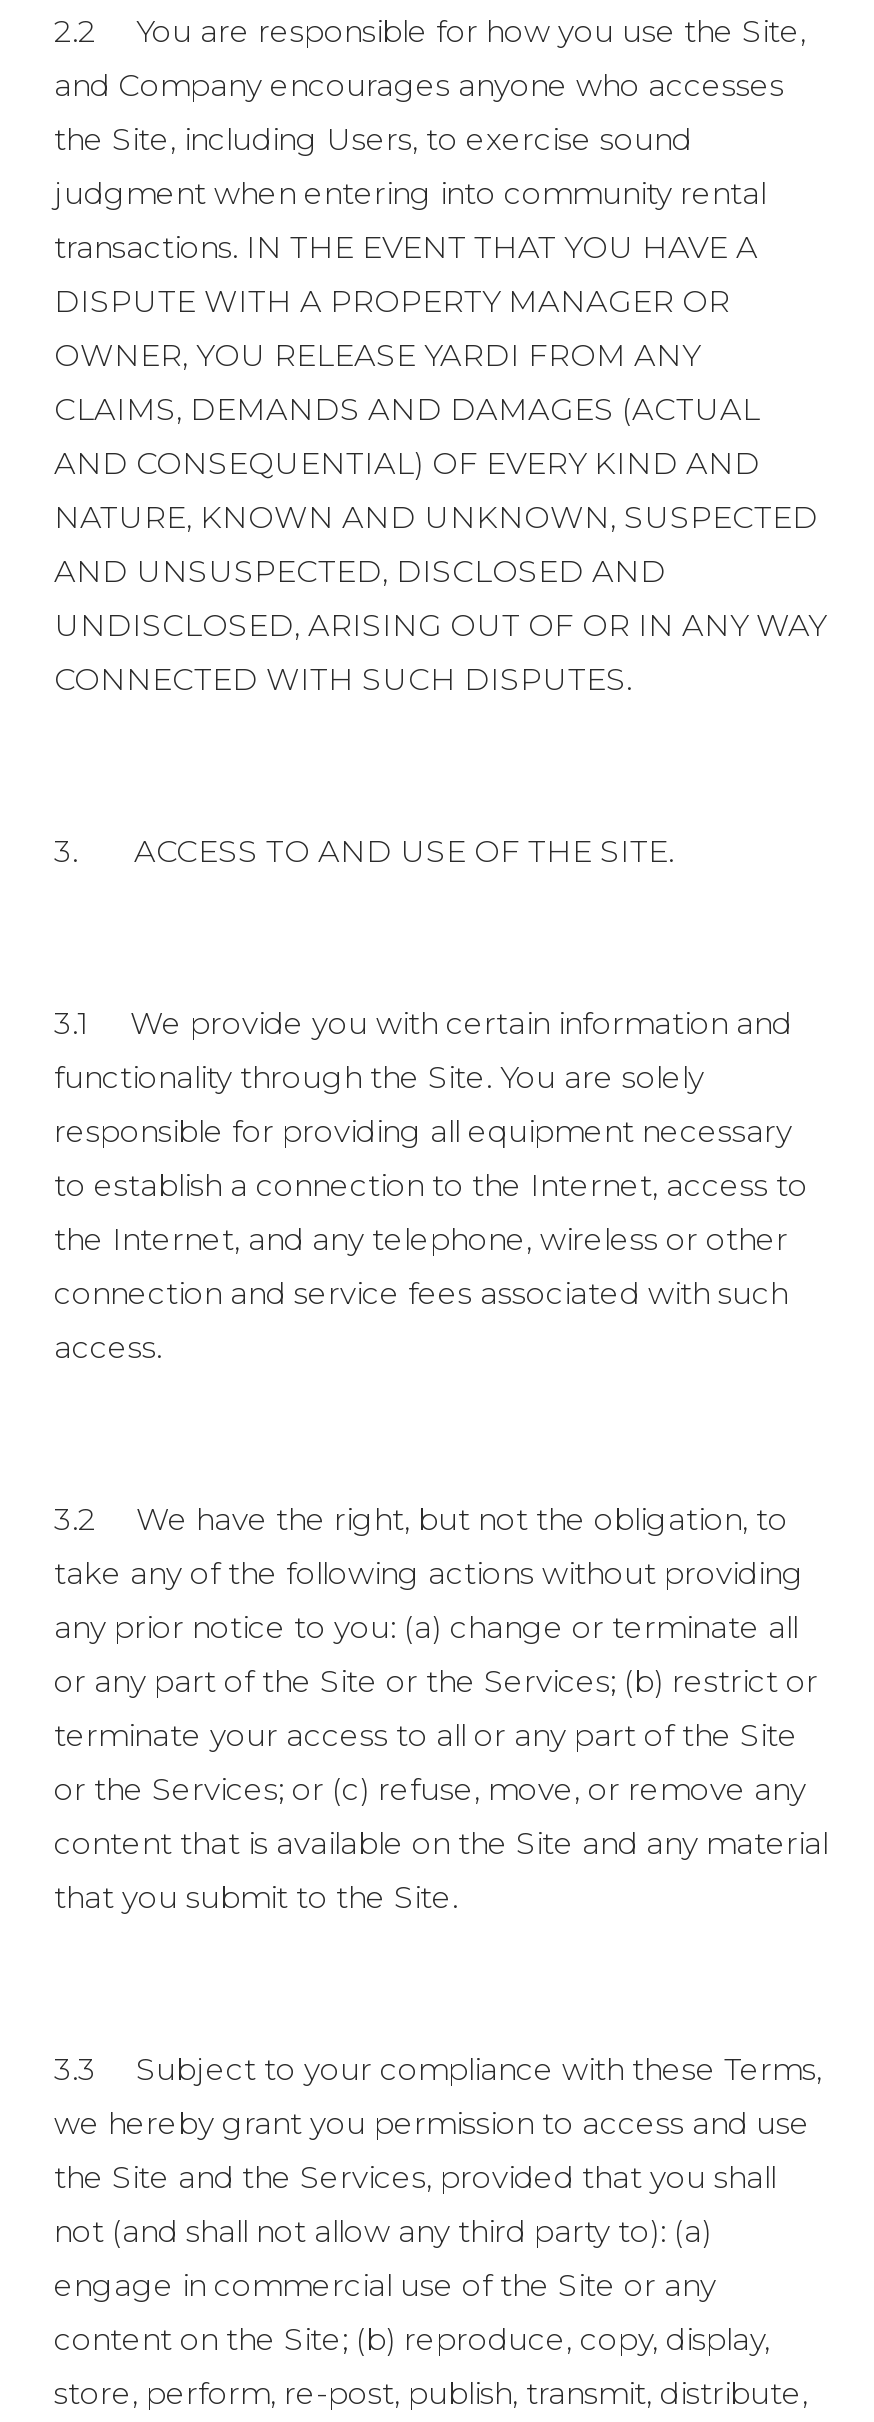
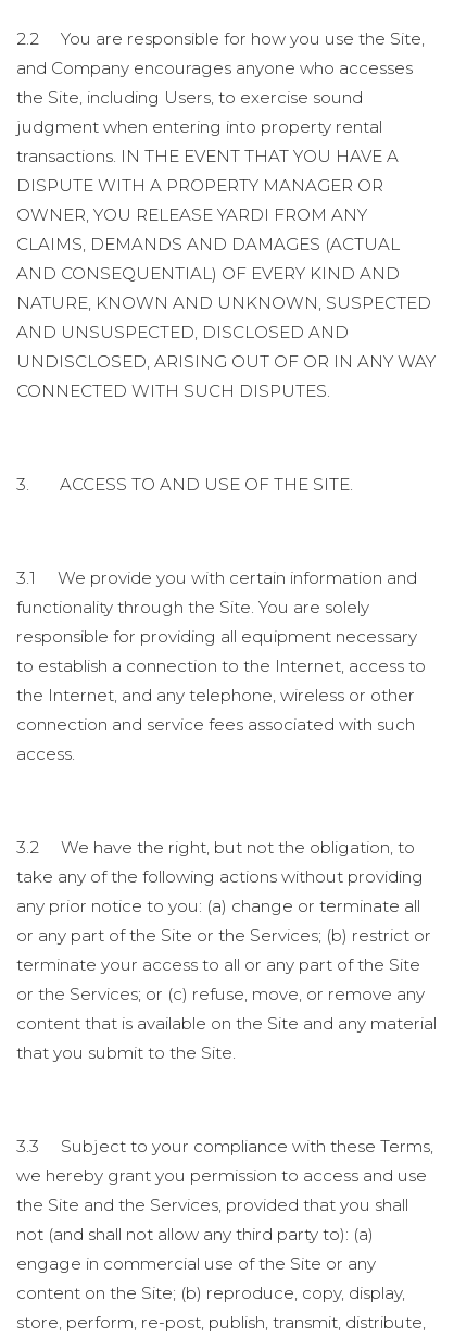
- judgment when entering into community rental
+ judgment when entering into property rental
